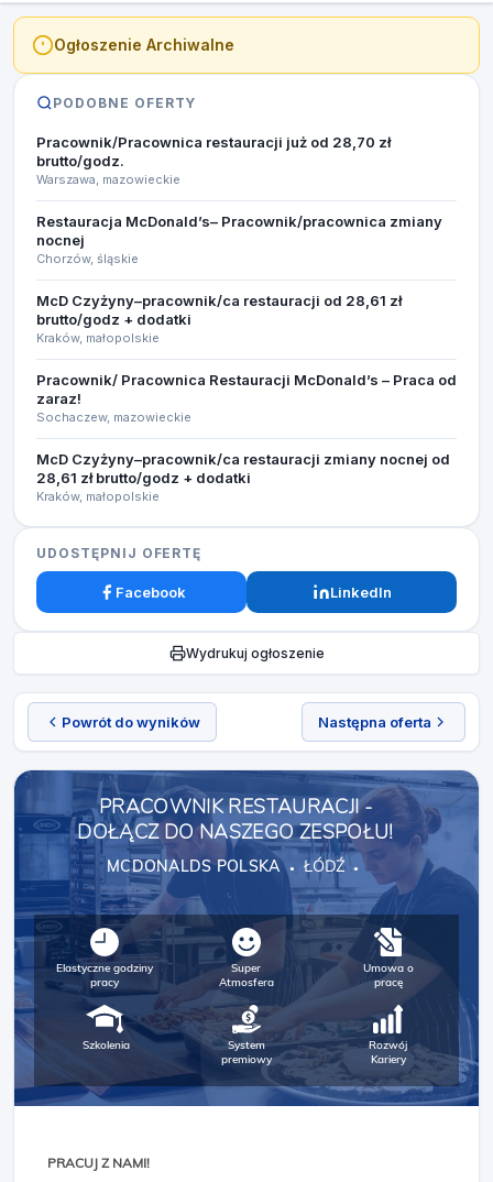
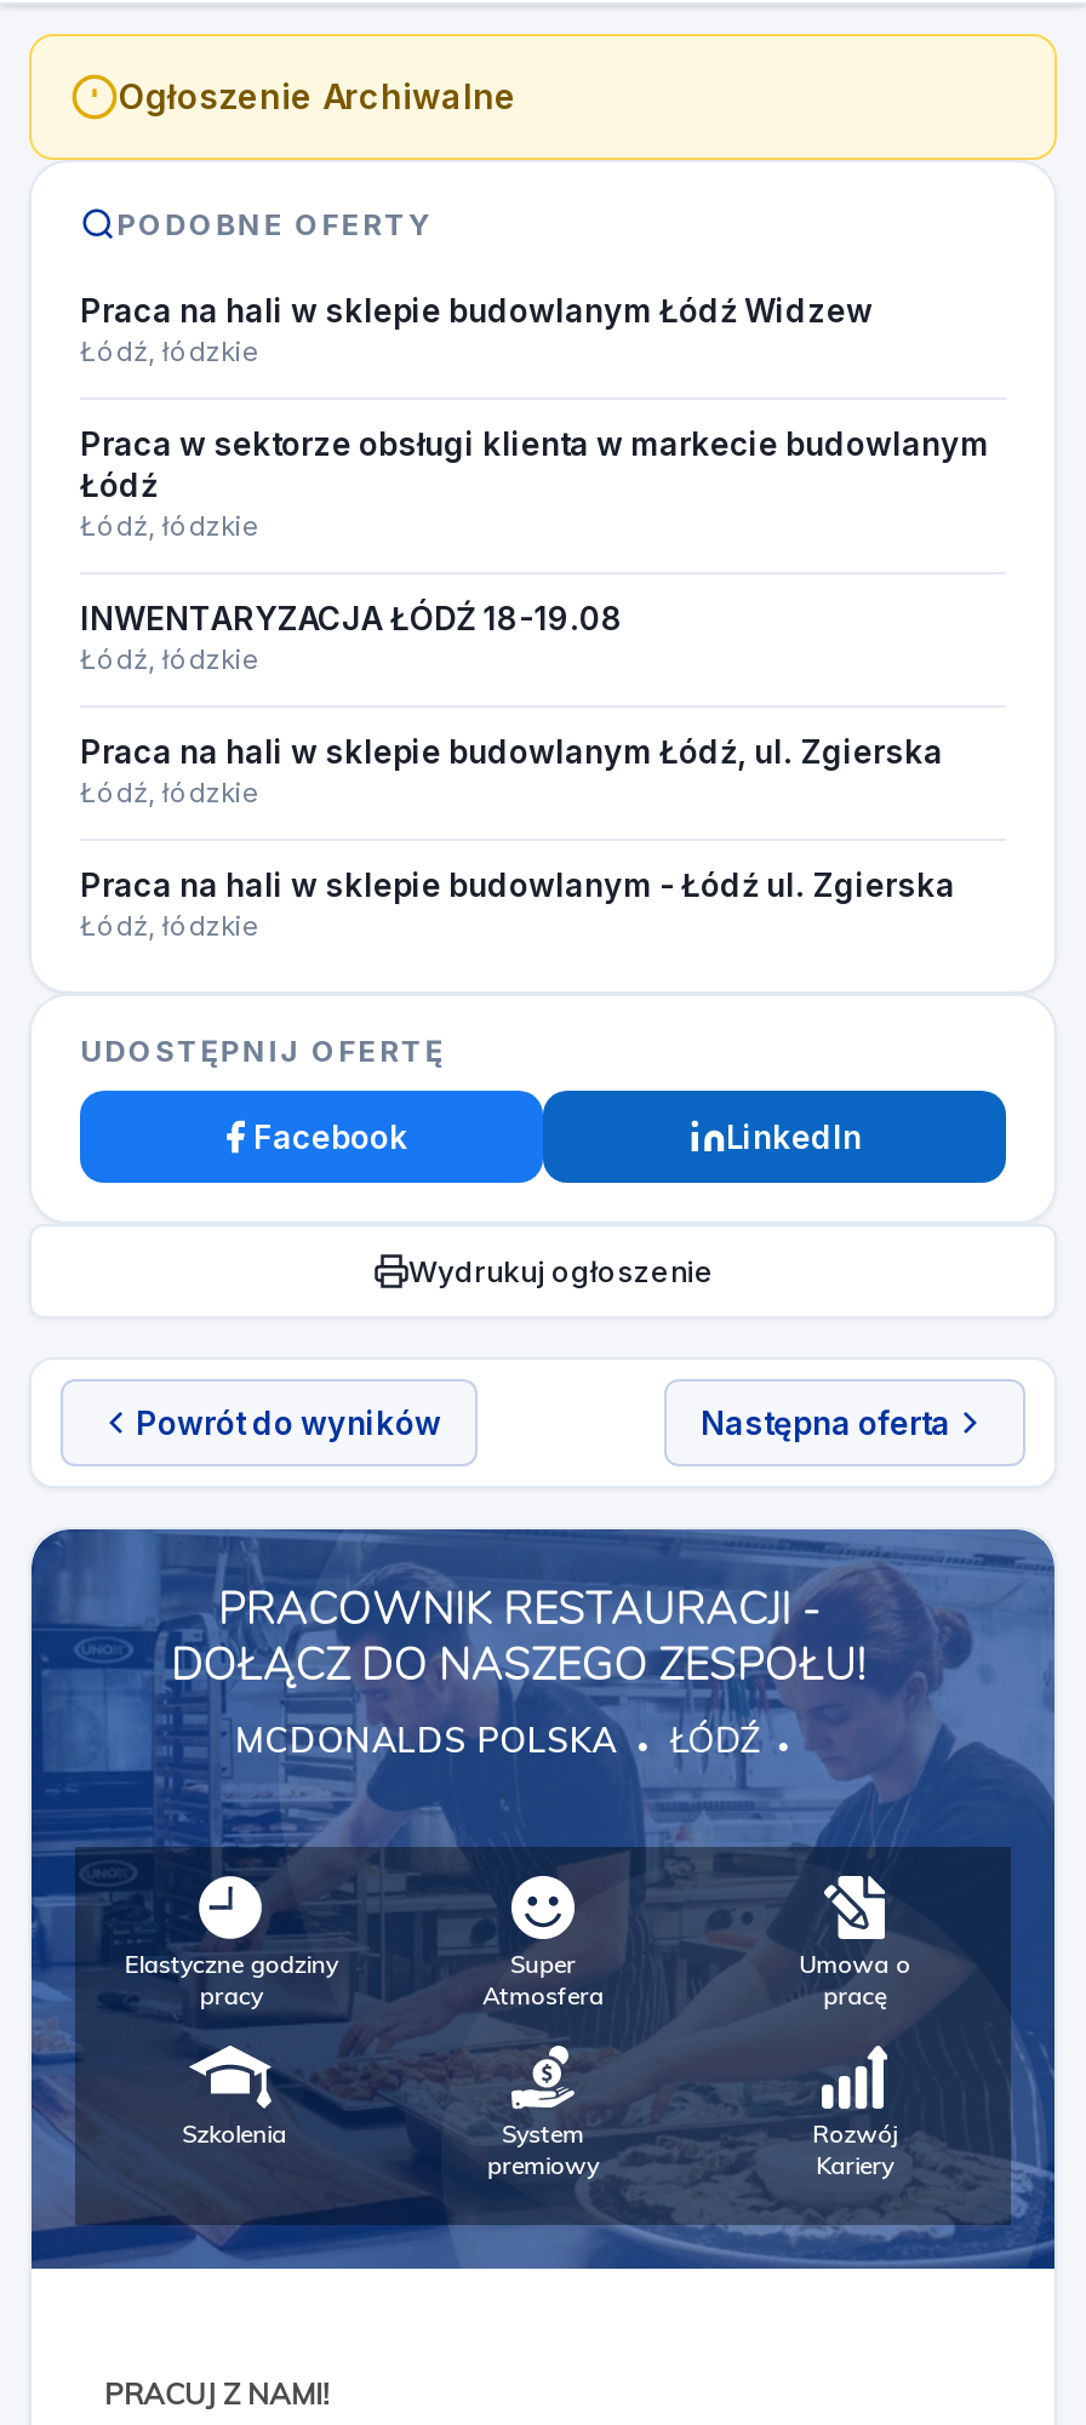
- Pracownik/Pracownica restauracji już od 28,70 zł
- brutto/godz.
- Warszawa, mazowieckie
+ Praca na hali w sklepie budowlanym Łódź Widzew
+ Łódź, łódzkie

- Restauracja McDonald’s– Pracownik/pracownica zmiany
- nocnej
- Chorzów, śląskie
+ Praca w sektorze obsługi klienta w markecie budowlanym
+ Łódź
+ Łódź, łódzkie

- McD Czyżyny–pracownik/ca restauracji od 28,61 zł
- brutto/godz + dodatki
- Kraków, małopolskie
+ INWENTARYZACJA ŁÓDŹ 18-19.08
+ Łódź, łódzkie

- Pracownik/ Pracownica Restauracji McDonald’s – Praca od
- zaraz!
- Sochaczew, mazowieckie
+ Praca na hali w sklepie budowlanym Łódź, ul. Zgierska
+ Łódź, łódzkie

- McD Czyżyny–pracownik/ca restauracji zmiany nocnej od
- 28,61 zł brutto/godz + dodatki
- Kraków, małopolskie
+ Praca na hali w sklepie budowlanym - Łódź ul. Zgierska
+ Łódź, łódzkie
